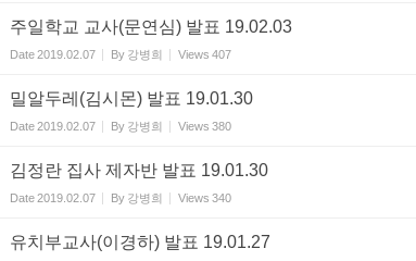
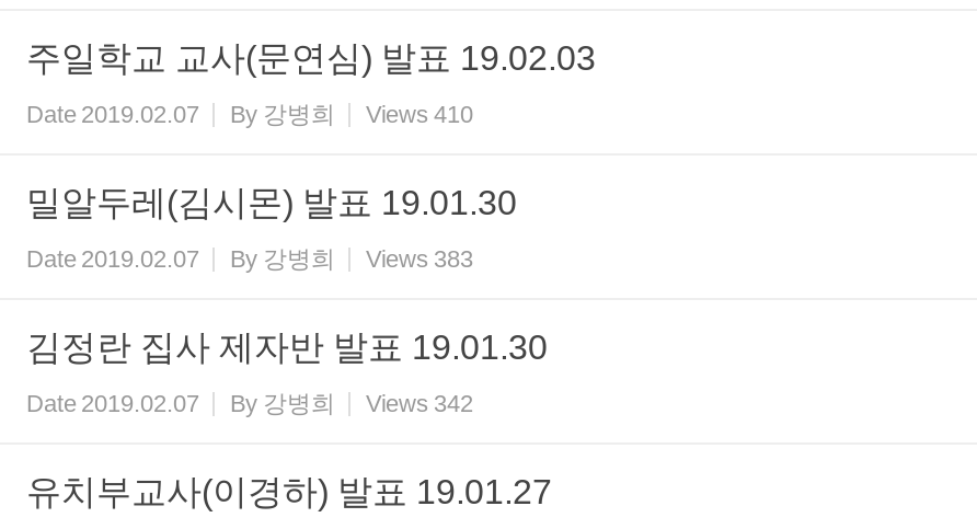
- Date 2019.02.07 By 강병희 Views 407
+ Date 2019.02.07 By 강병희 Views 410

- Date 2019.02.07 By 강병희 Views 380
+ Date 2019.02.07 By 강병희 Views 383

- Date 2019.02.07 By 강병희 Views 340
+ Date 2019.02.07 By 강병희 Views 342
